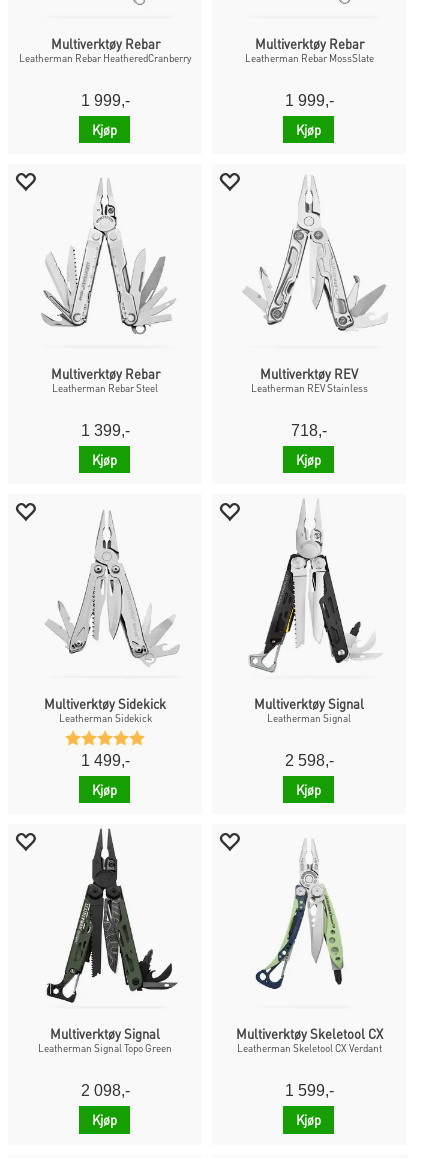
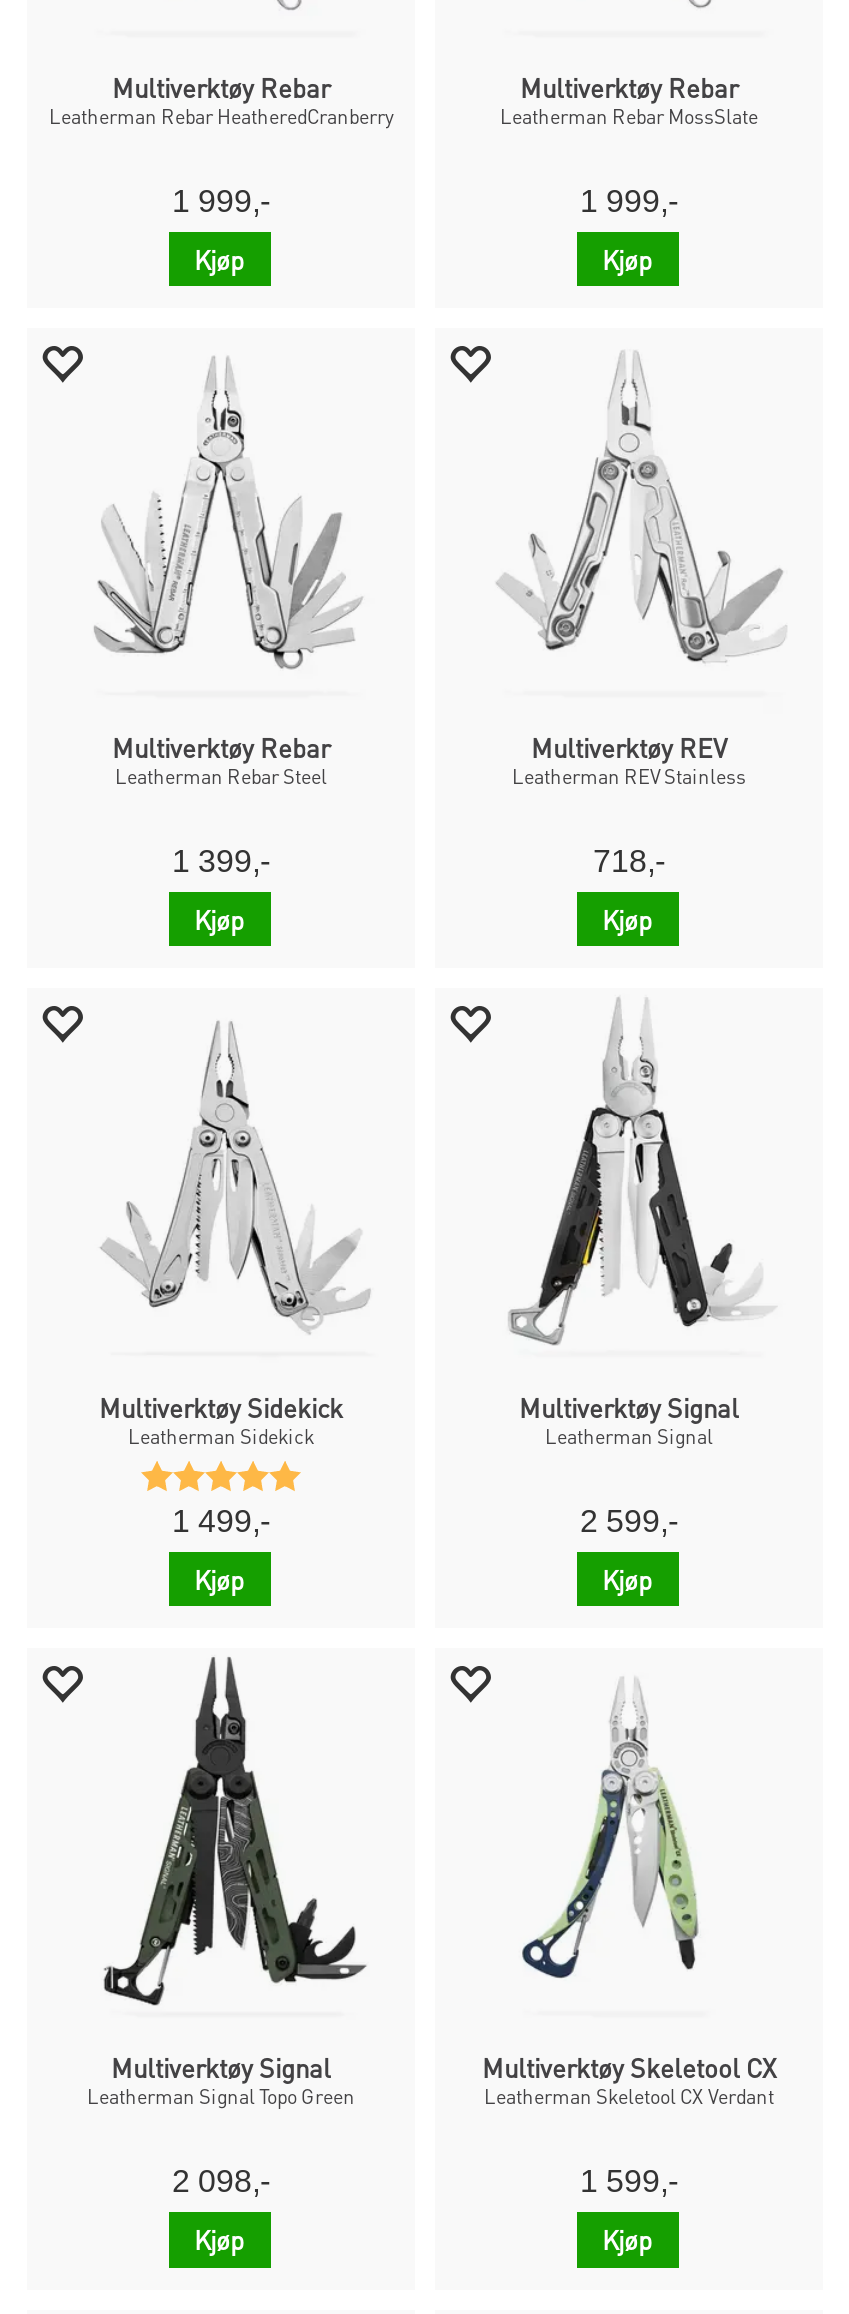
- 2 598,-
+ 2 599,-
